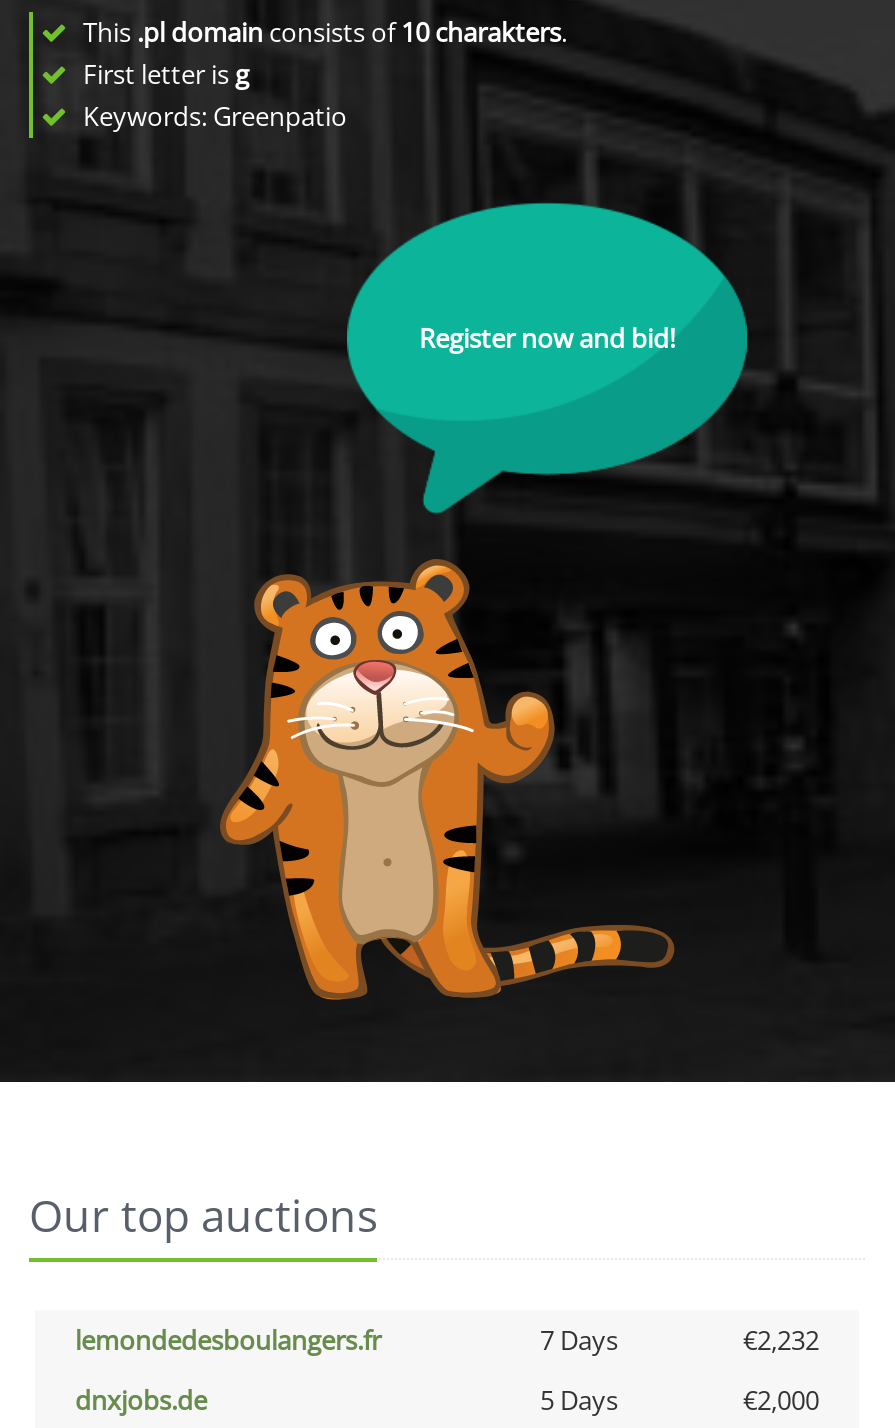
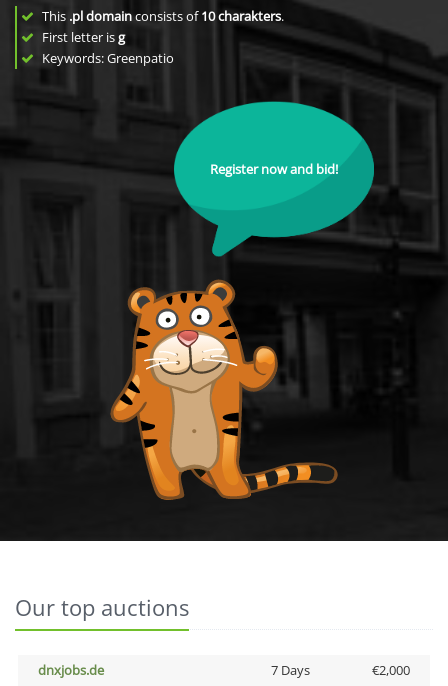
- lemondedesboulangers.fr
- 7 Days
- €2,232

- 5 Days
+ 7 Days
